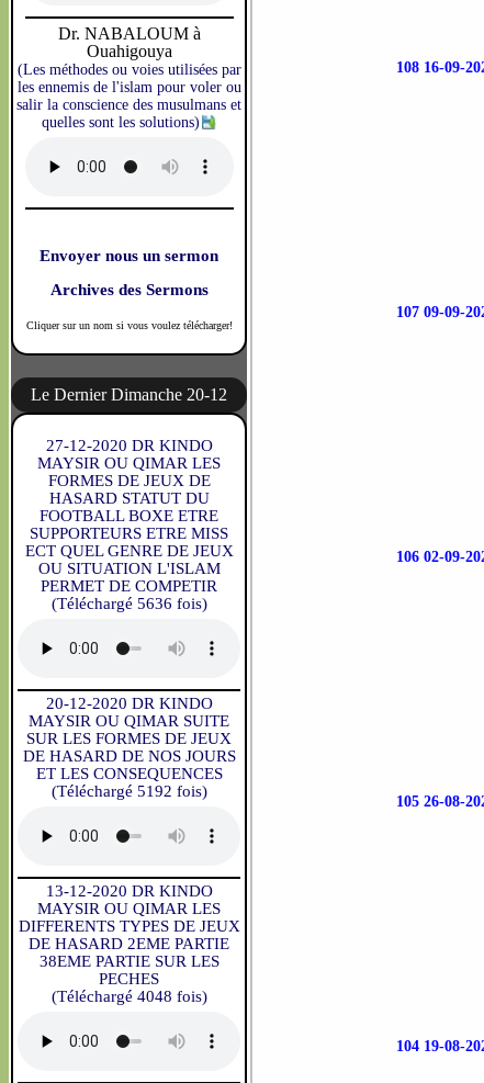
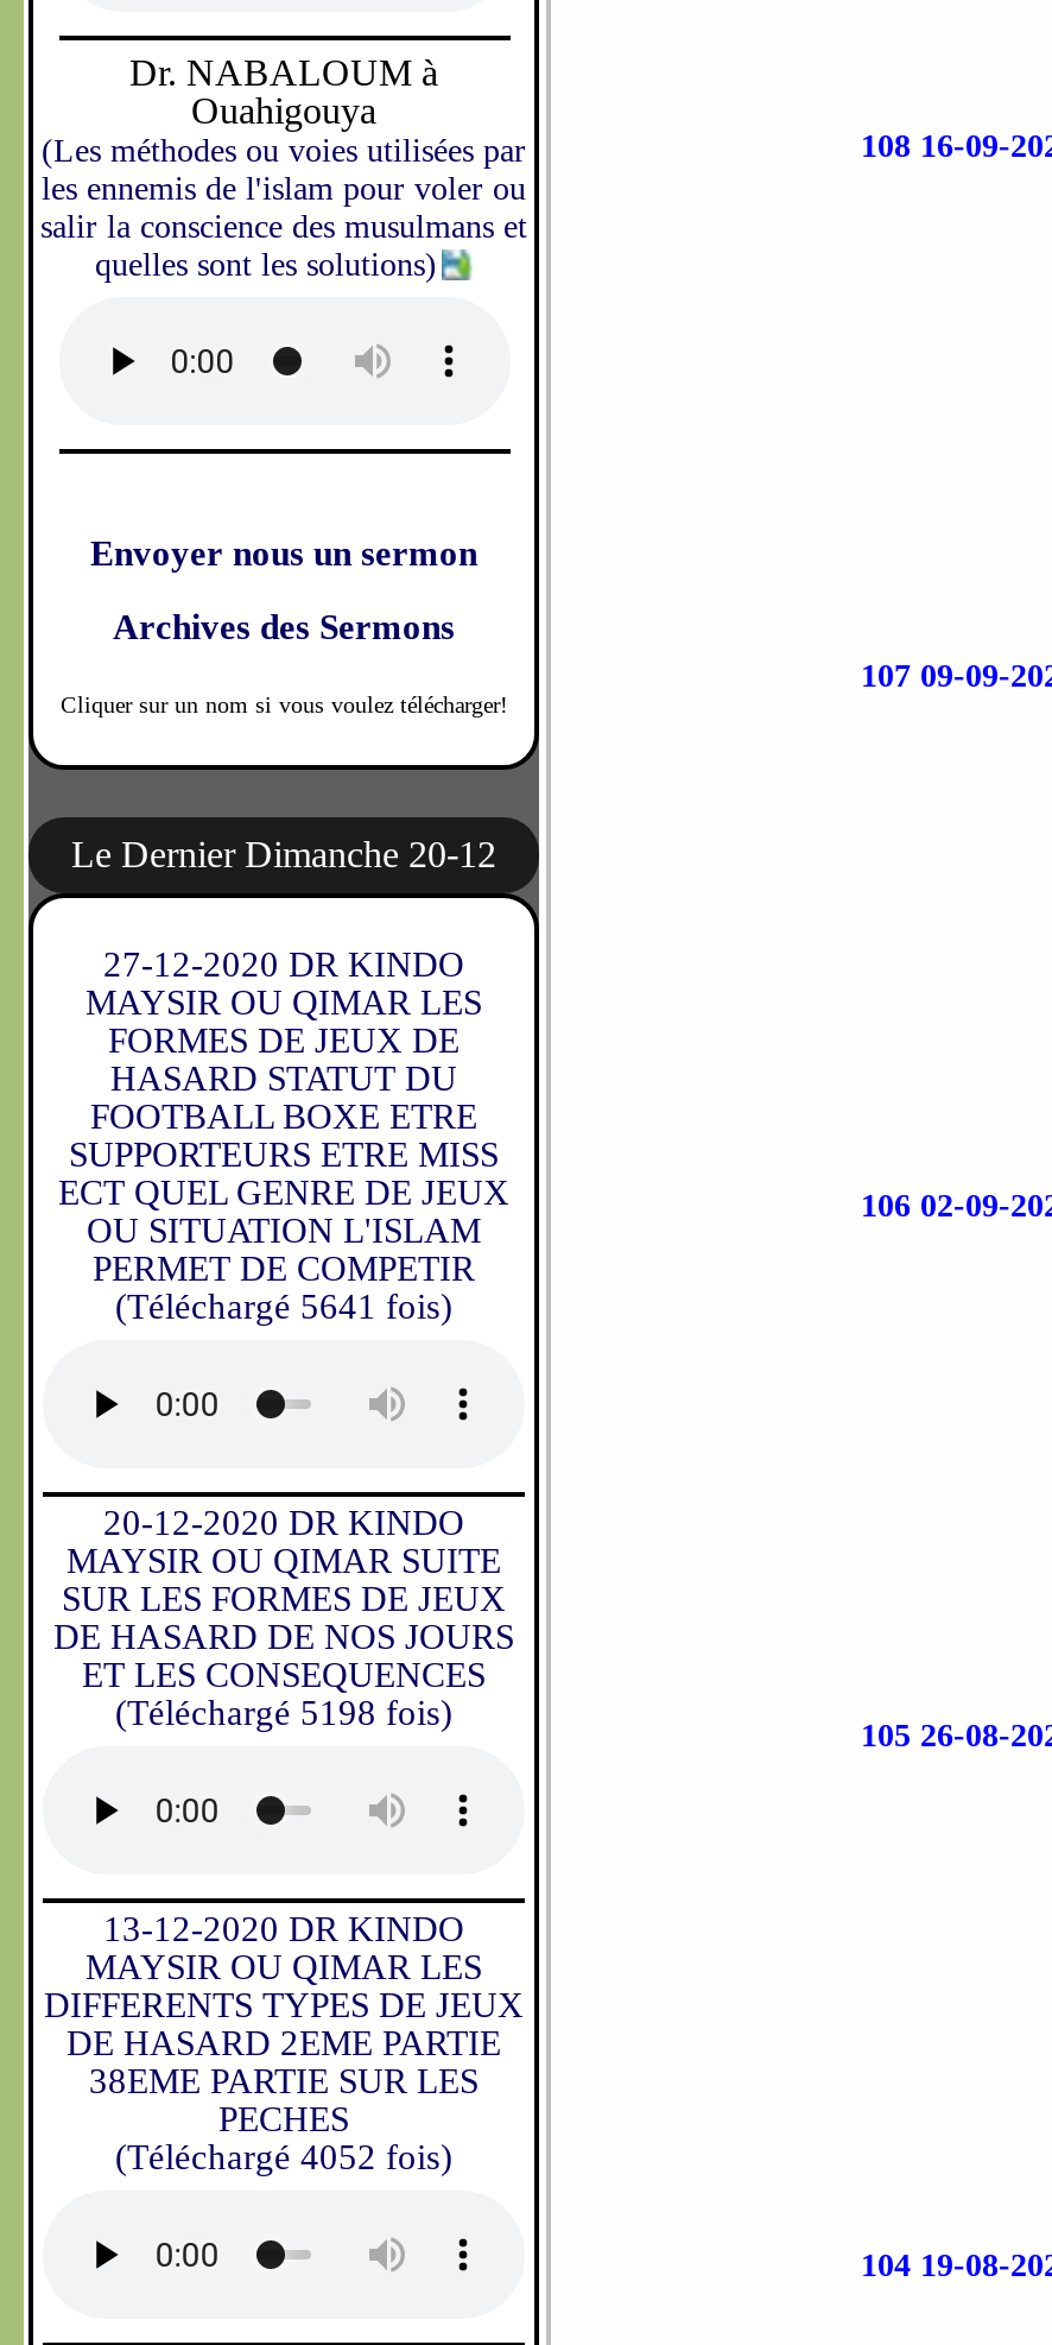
- (Téléchargé 5636 fois)
+ (Téléchargé 5641 fois)

- (Téléchargé 5192 fois)
+ (Téléchargé 5198 fois)

- (Téléchargé 4048 fois)
+ (Téléchargé 4052 fois)
